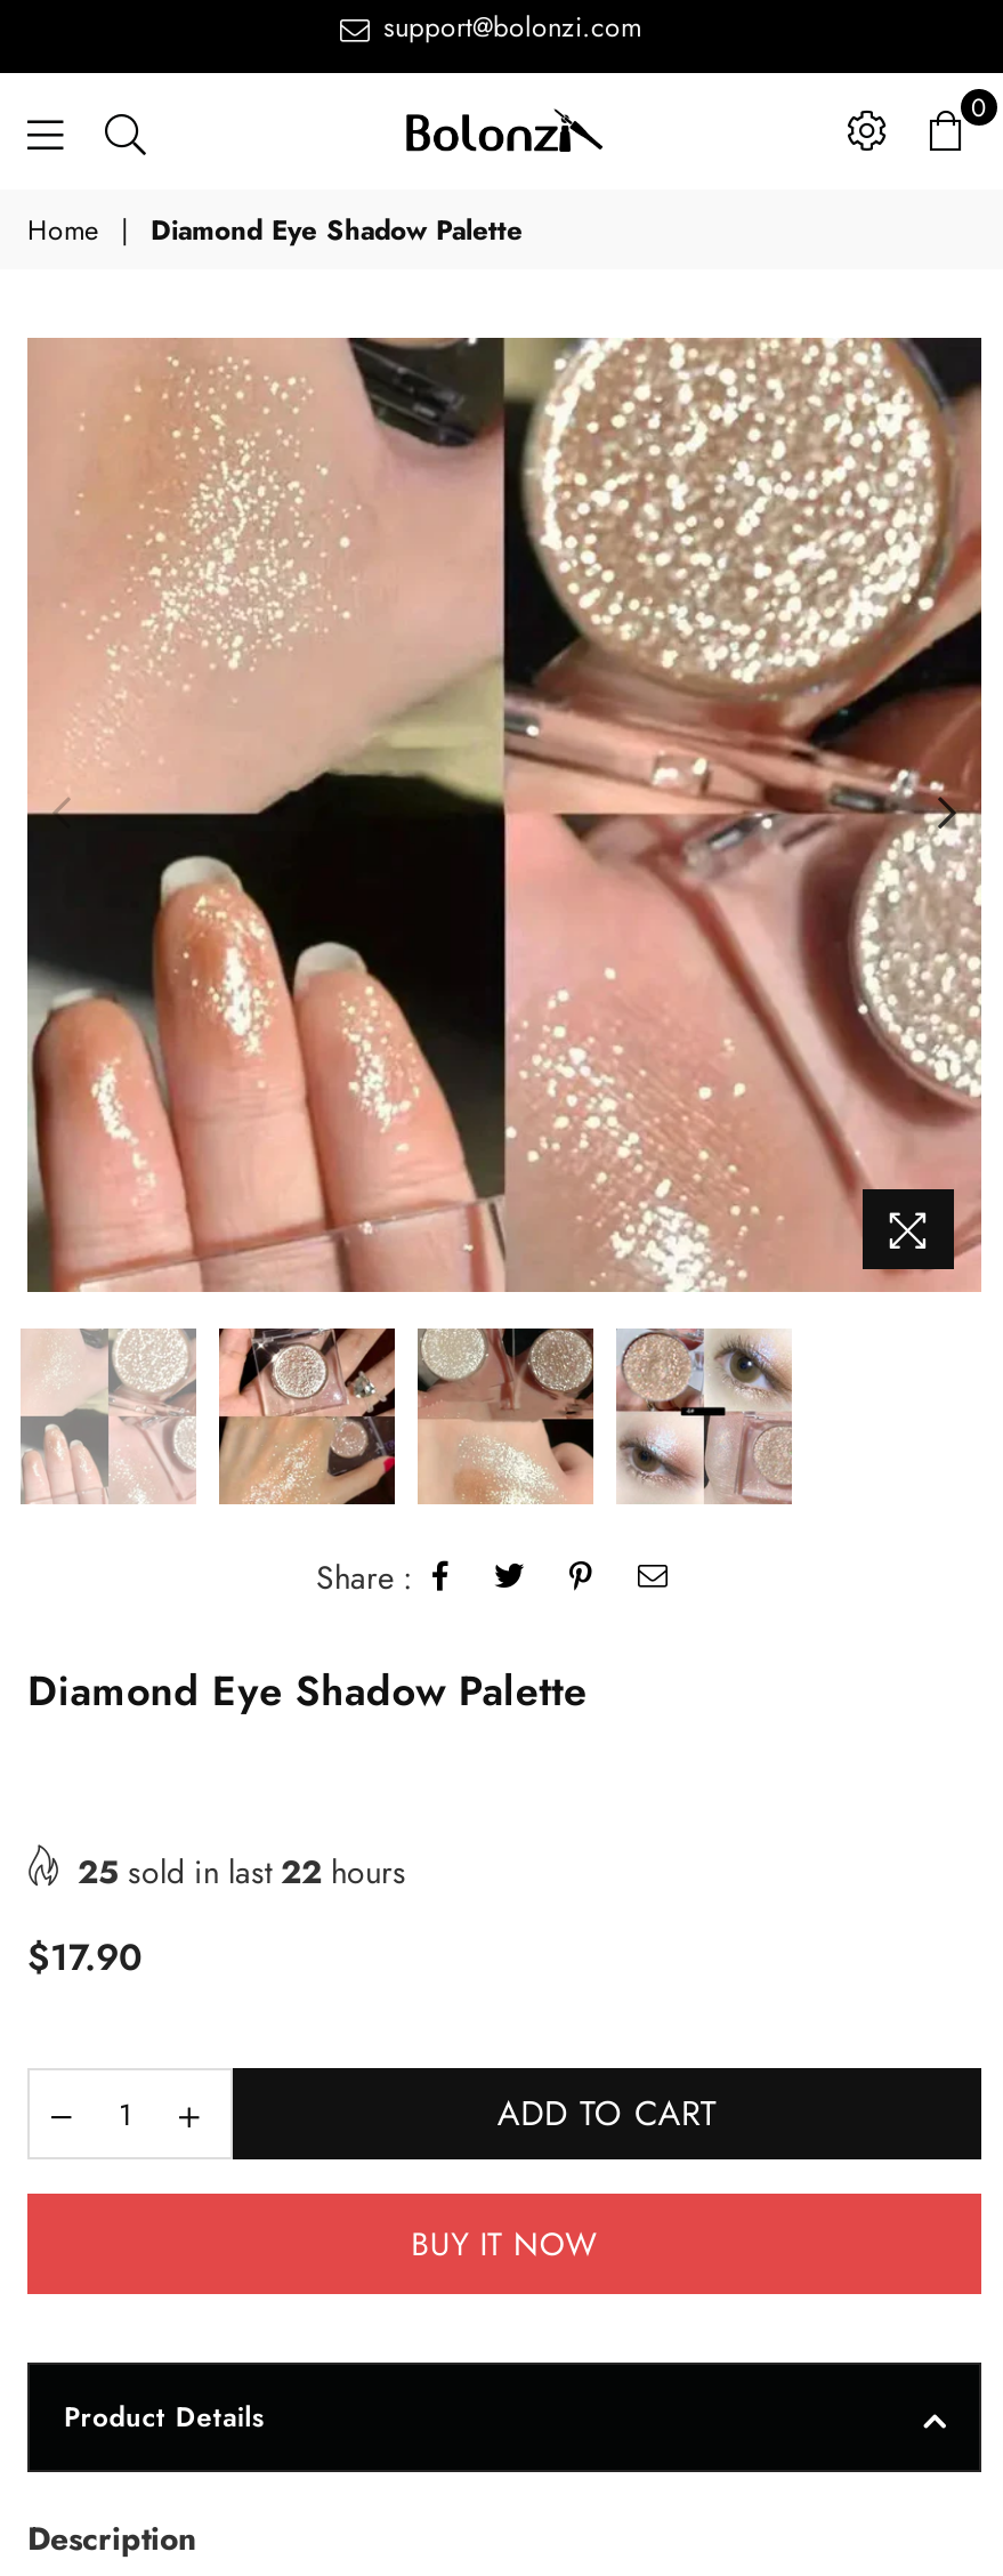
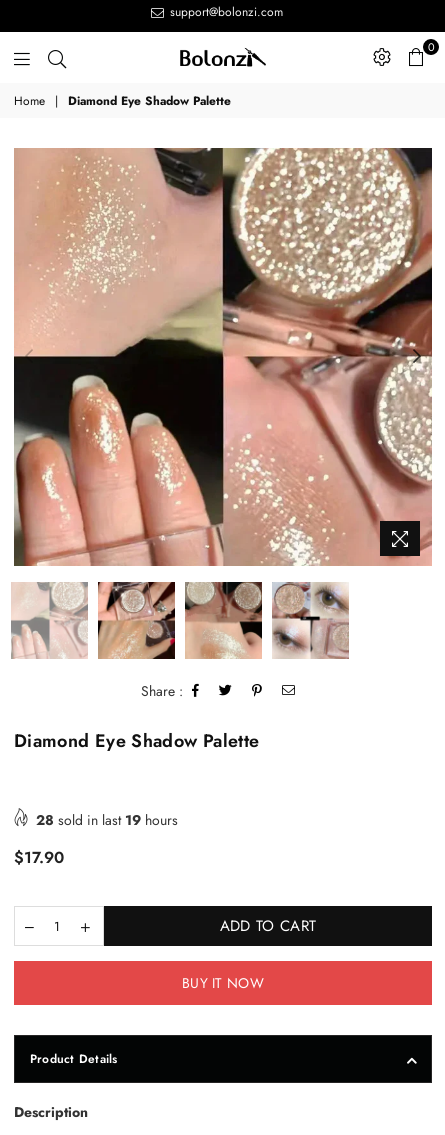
- 25 sold in last 22 hours
+ 28 sold in last 19 hours
